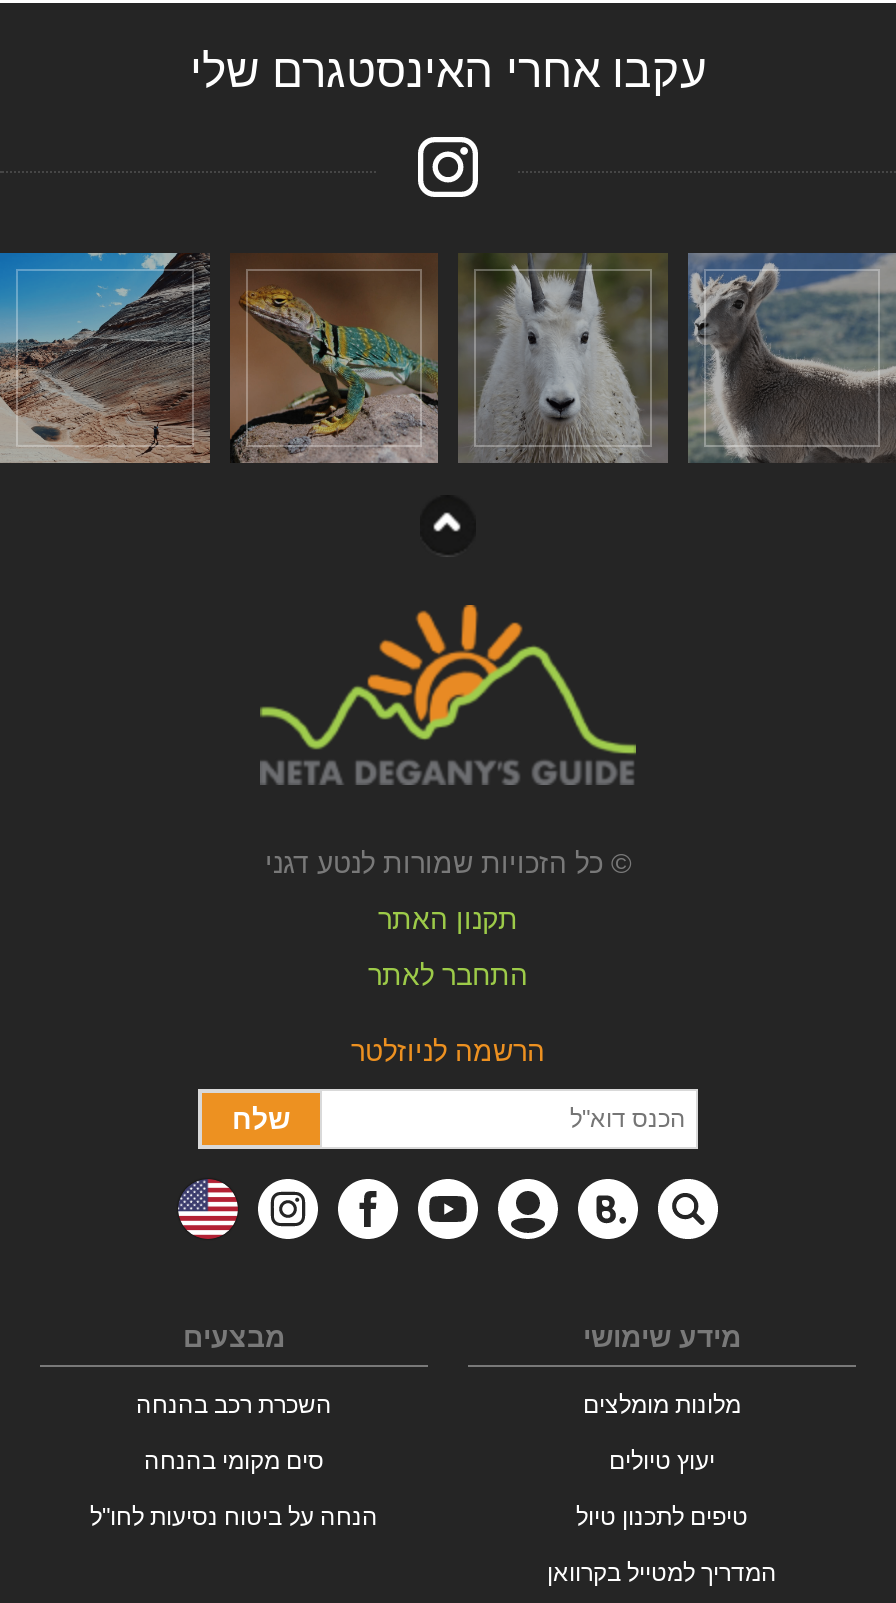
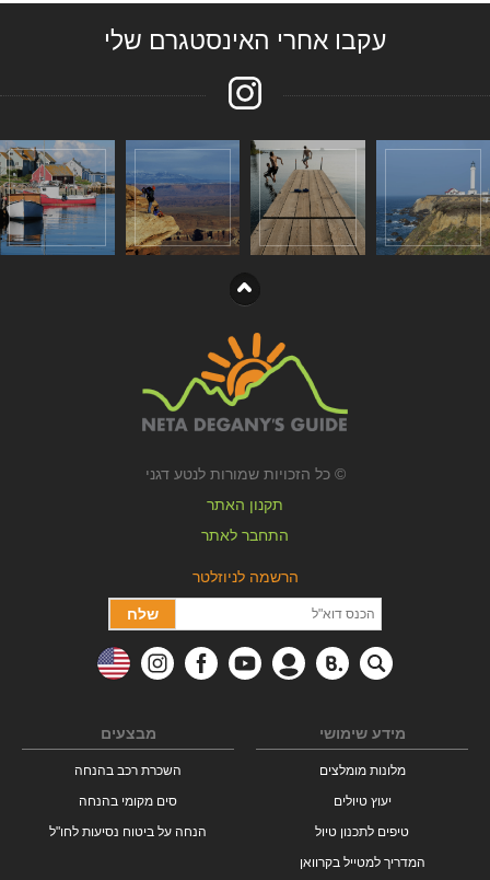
- [image]
+ [image]

- [image]
+ [image]

- [image]
+ [image]

- [image]
+ [image]
